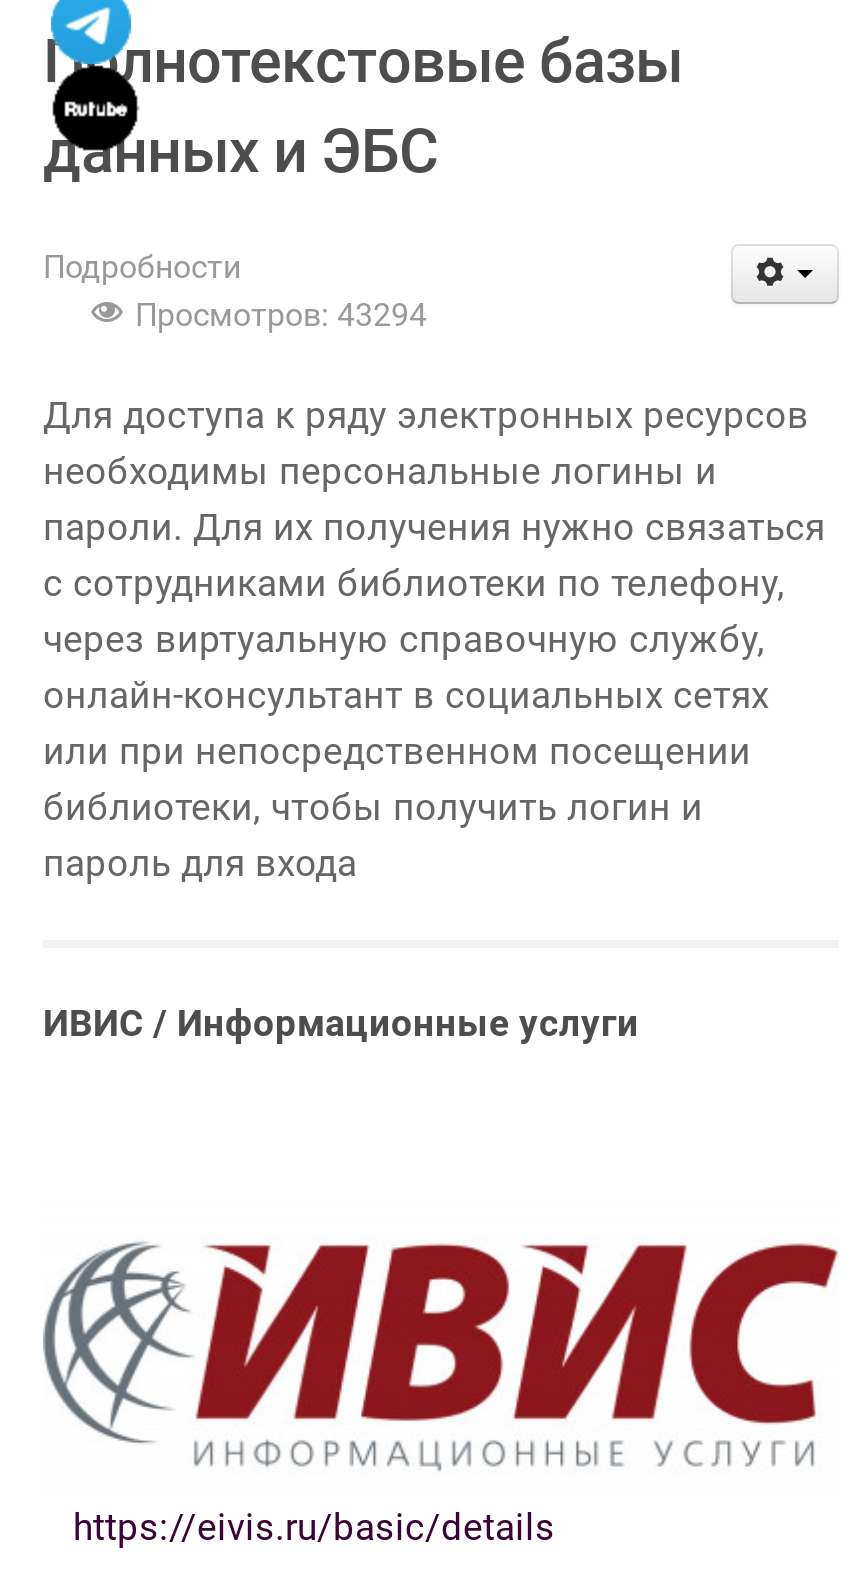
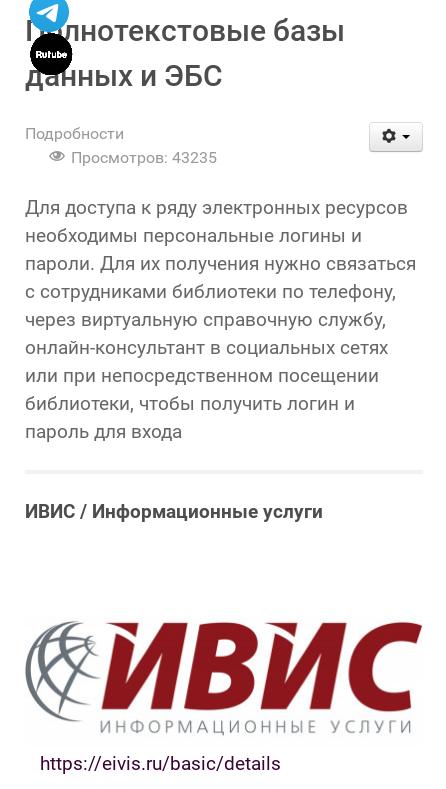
- Просмотров: 43294
+ Просмотров: 43235
